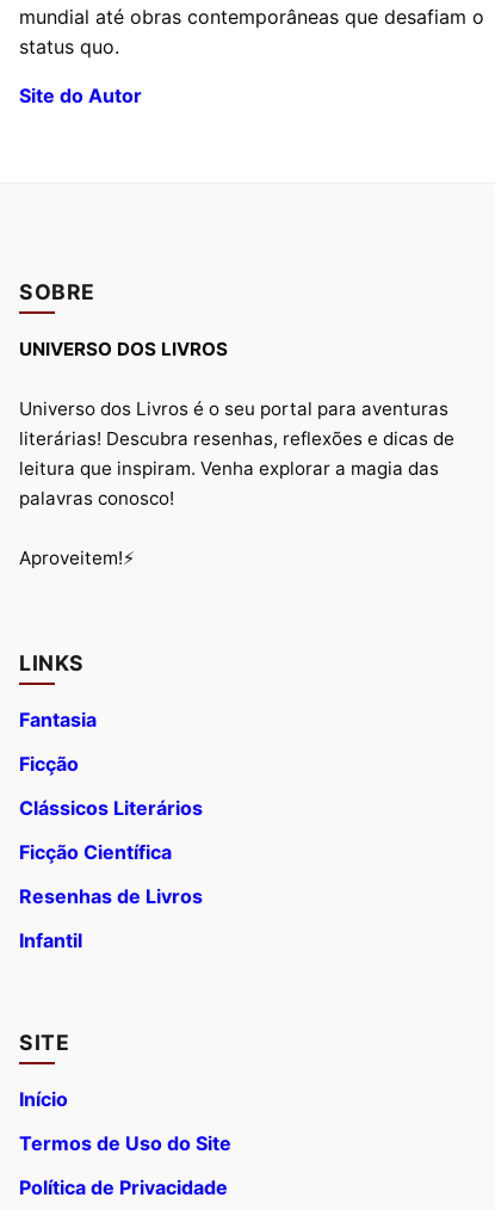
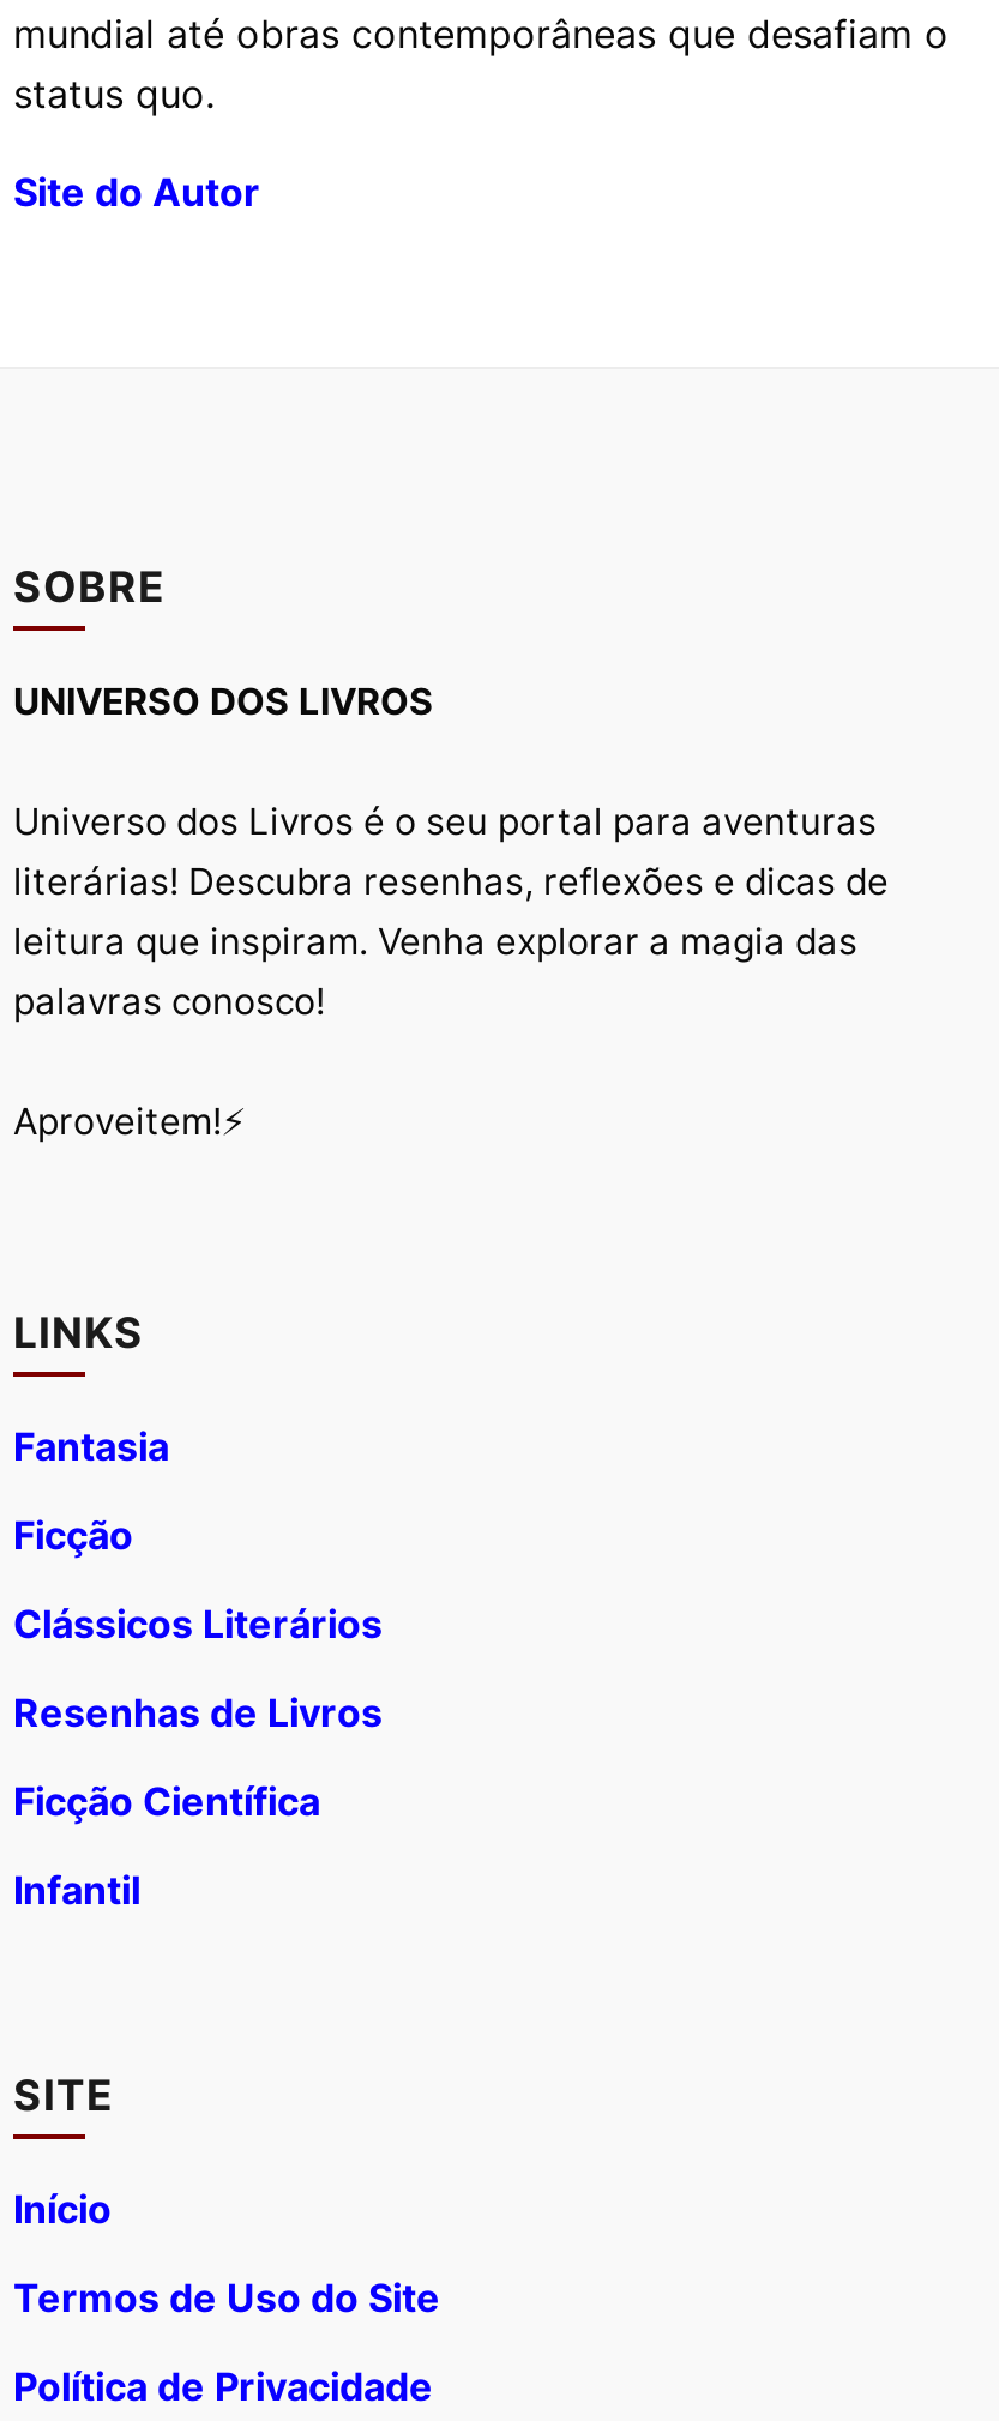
moved down: Ficção Científica

moved up: Resenhas de Livros
